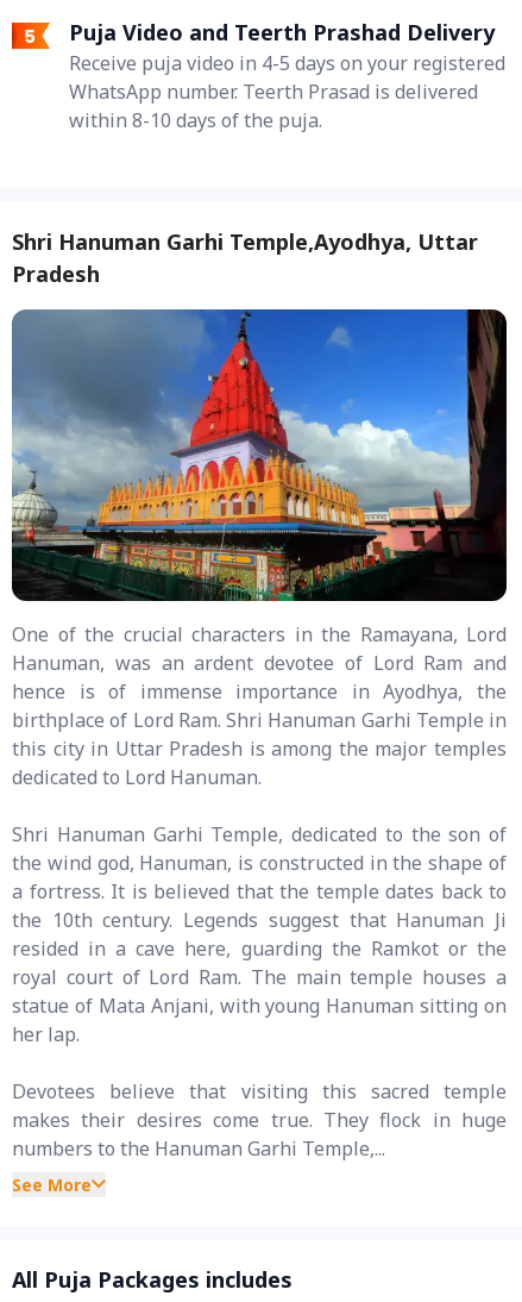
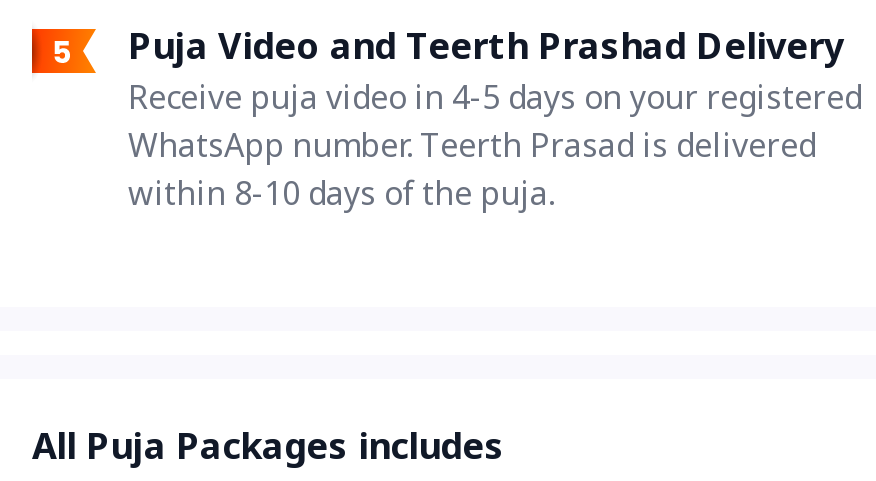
- Shri Hanuman Garhi Temple,Ayodhya, Uttar
- Pradesh

- [image]
- One of the crucial characters in the Ramayana, Lord
- Hanuman, was an ardent devotee of Lord Ram and
- hence is of immense importance in Ayodhya, the
- birthplace of Lord Ram. Shri Hanuman Garhi Temple in
- this city in Uttar Pradesh is among the major temples
- dedicated to Lord Hanuman.
- Shri Hanuman Garhi Temple, dedicated to the son of
- the wind god, Hanuman, is constructed in the shape of
- a fortress. It is believed that the temple dates back to
- the 10th century. Legends suggest that Hanuman Ji
- resided in a cave here, guarding the Ramkot or the
- royal court of Lord Ram. The main temple houses a
- statue of Mata Anjani, with young Hanuman sitting on
- her lap.
- Devotees believe that visiting this sacred temple
- makes their desires come true. They flock in huge
- numbers to the Hanuman Garhi Temple,...
- See More
